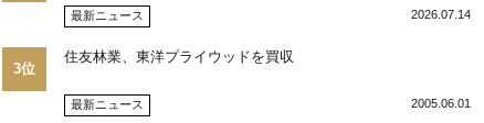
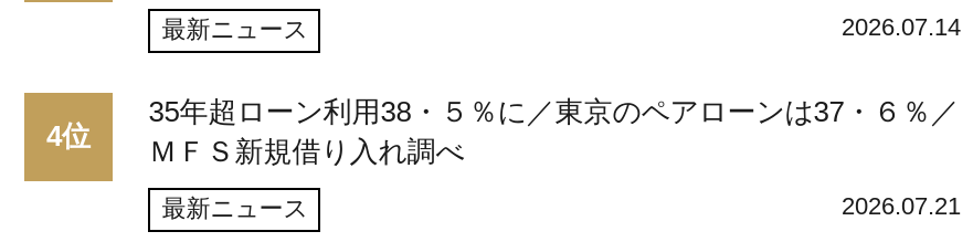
- 住友林業、東洋プライウッドを買収
+ 35年超ローン利用38・５％に／東京のペアローンは37・６％／
+ ＭＦＳ新規借り入れ調べ

- 3位
+ 4位

- 2005.06.01
+ 2026.07.21
